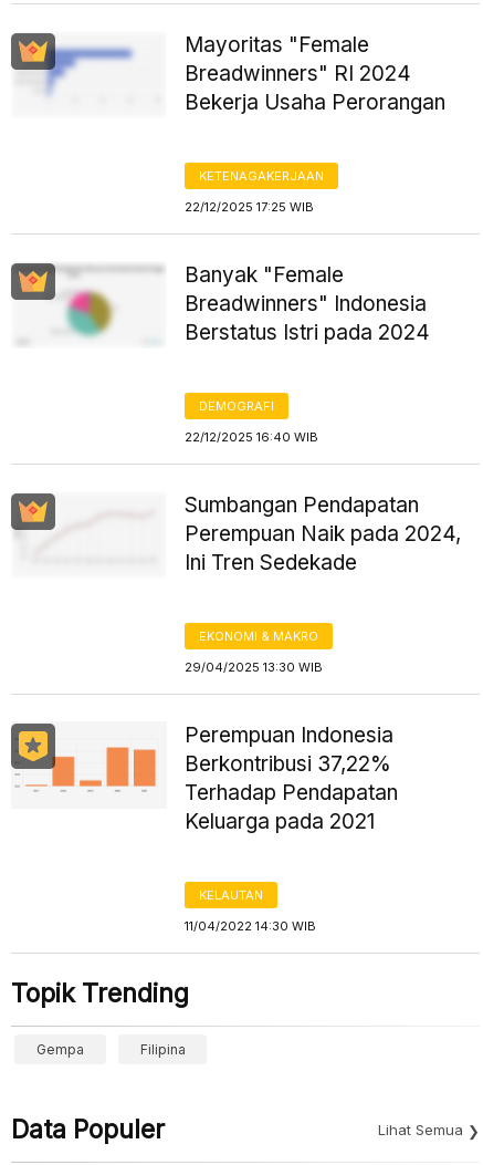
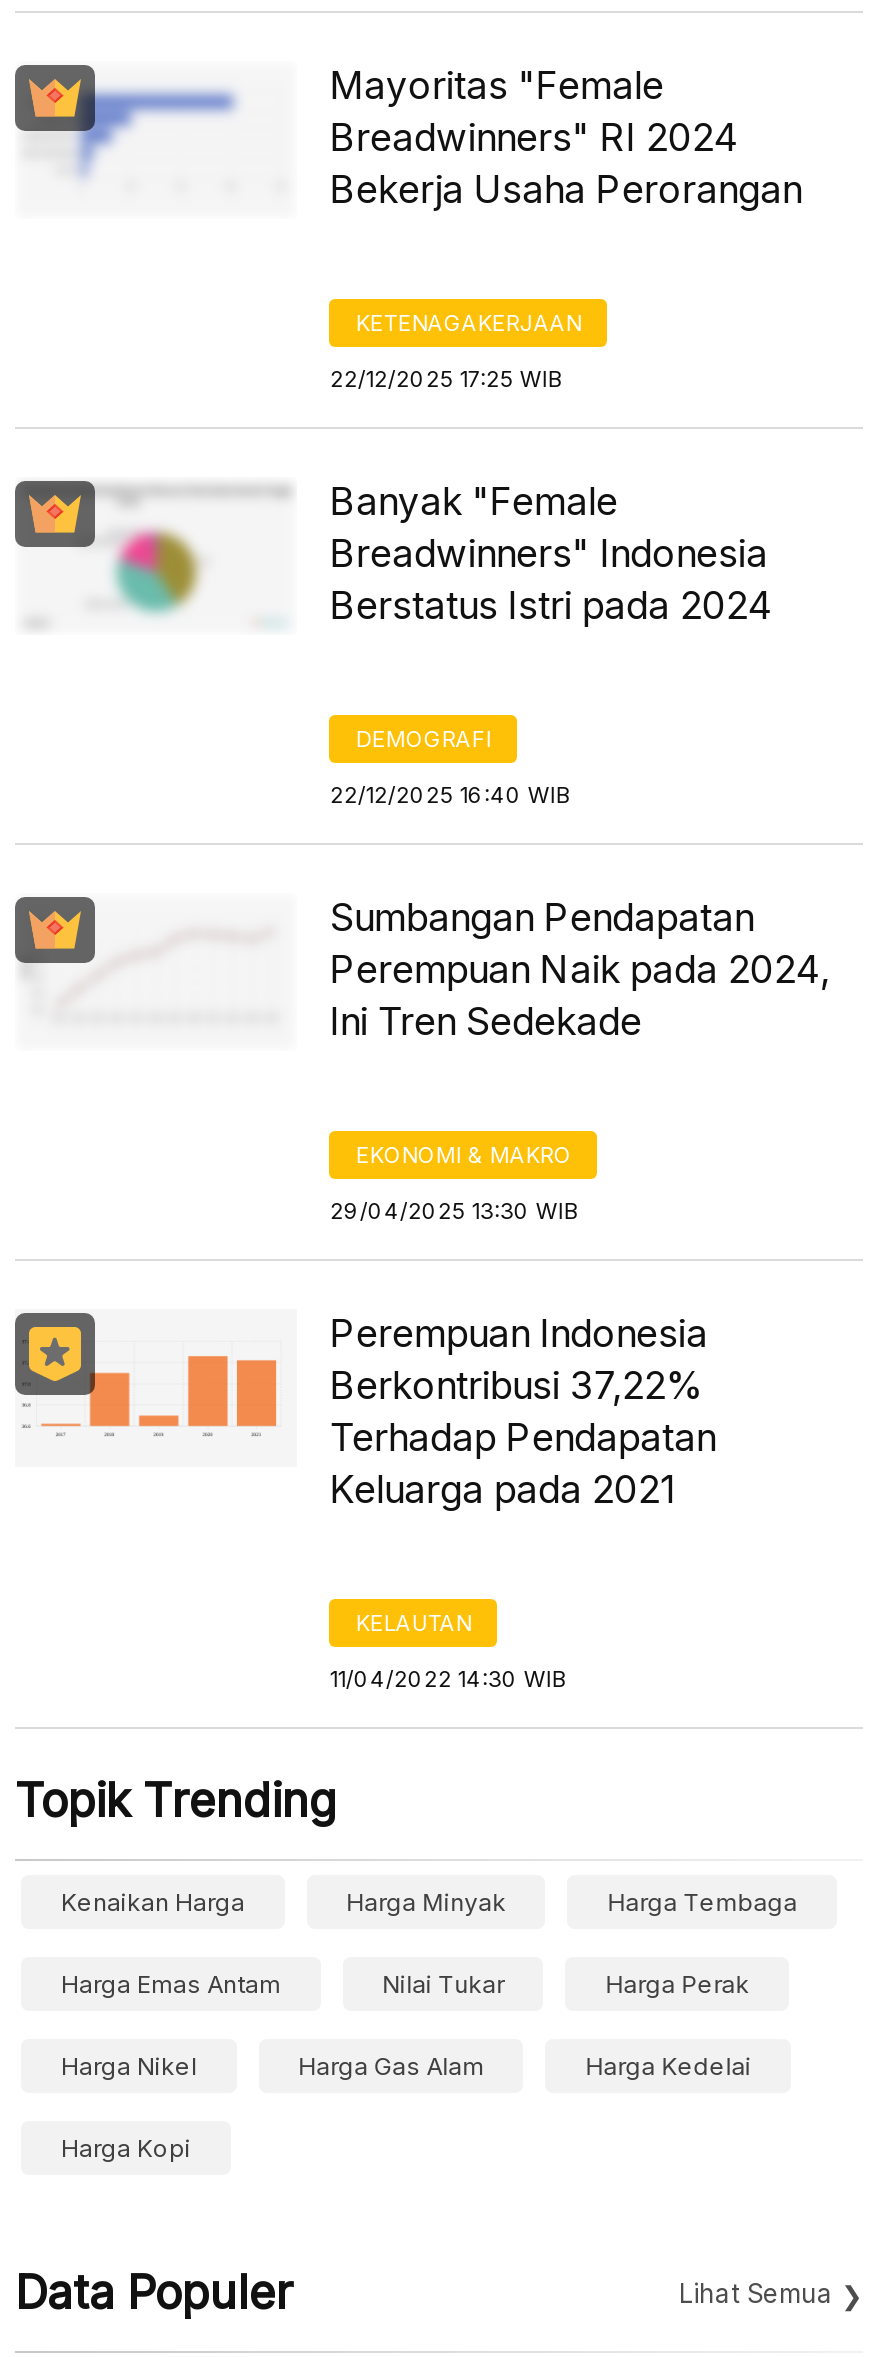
- Gempa
- Filipina
+ Kenaikan Harga
+ Harga Minyak
+ Harga Tembaga
+ Harga Emas Antam
+ Nilai Tukar
+ Harga Perak
+ Harga Nikel
+ Harga Gas Alam
+ Harga Kedelai
+ Harga Kopi
